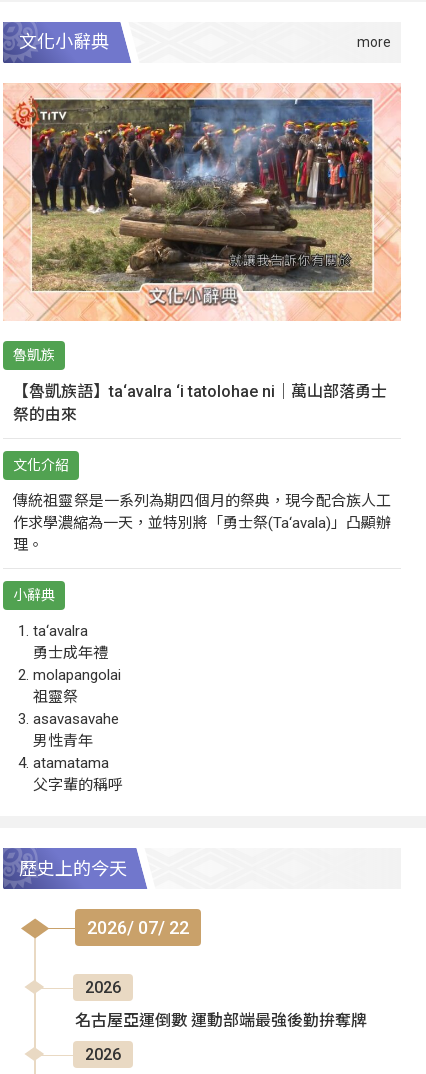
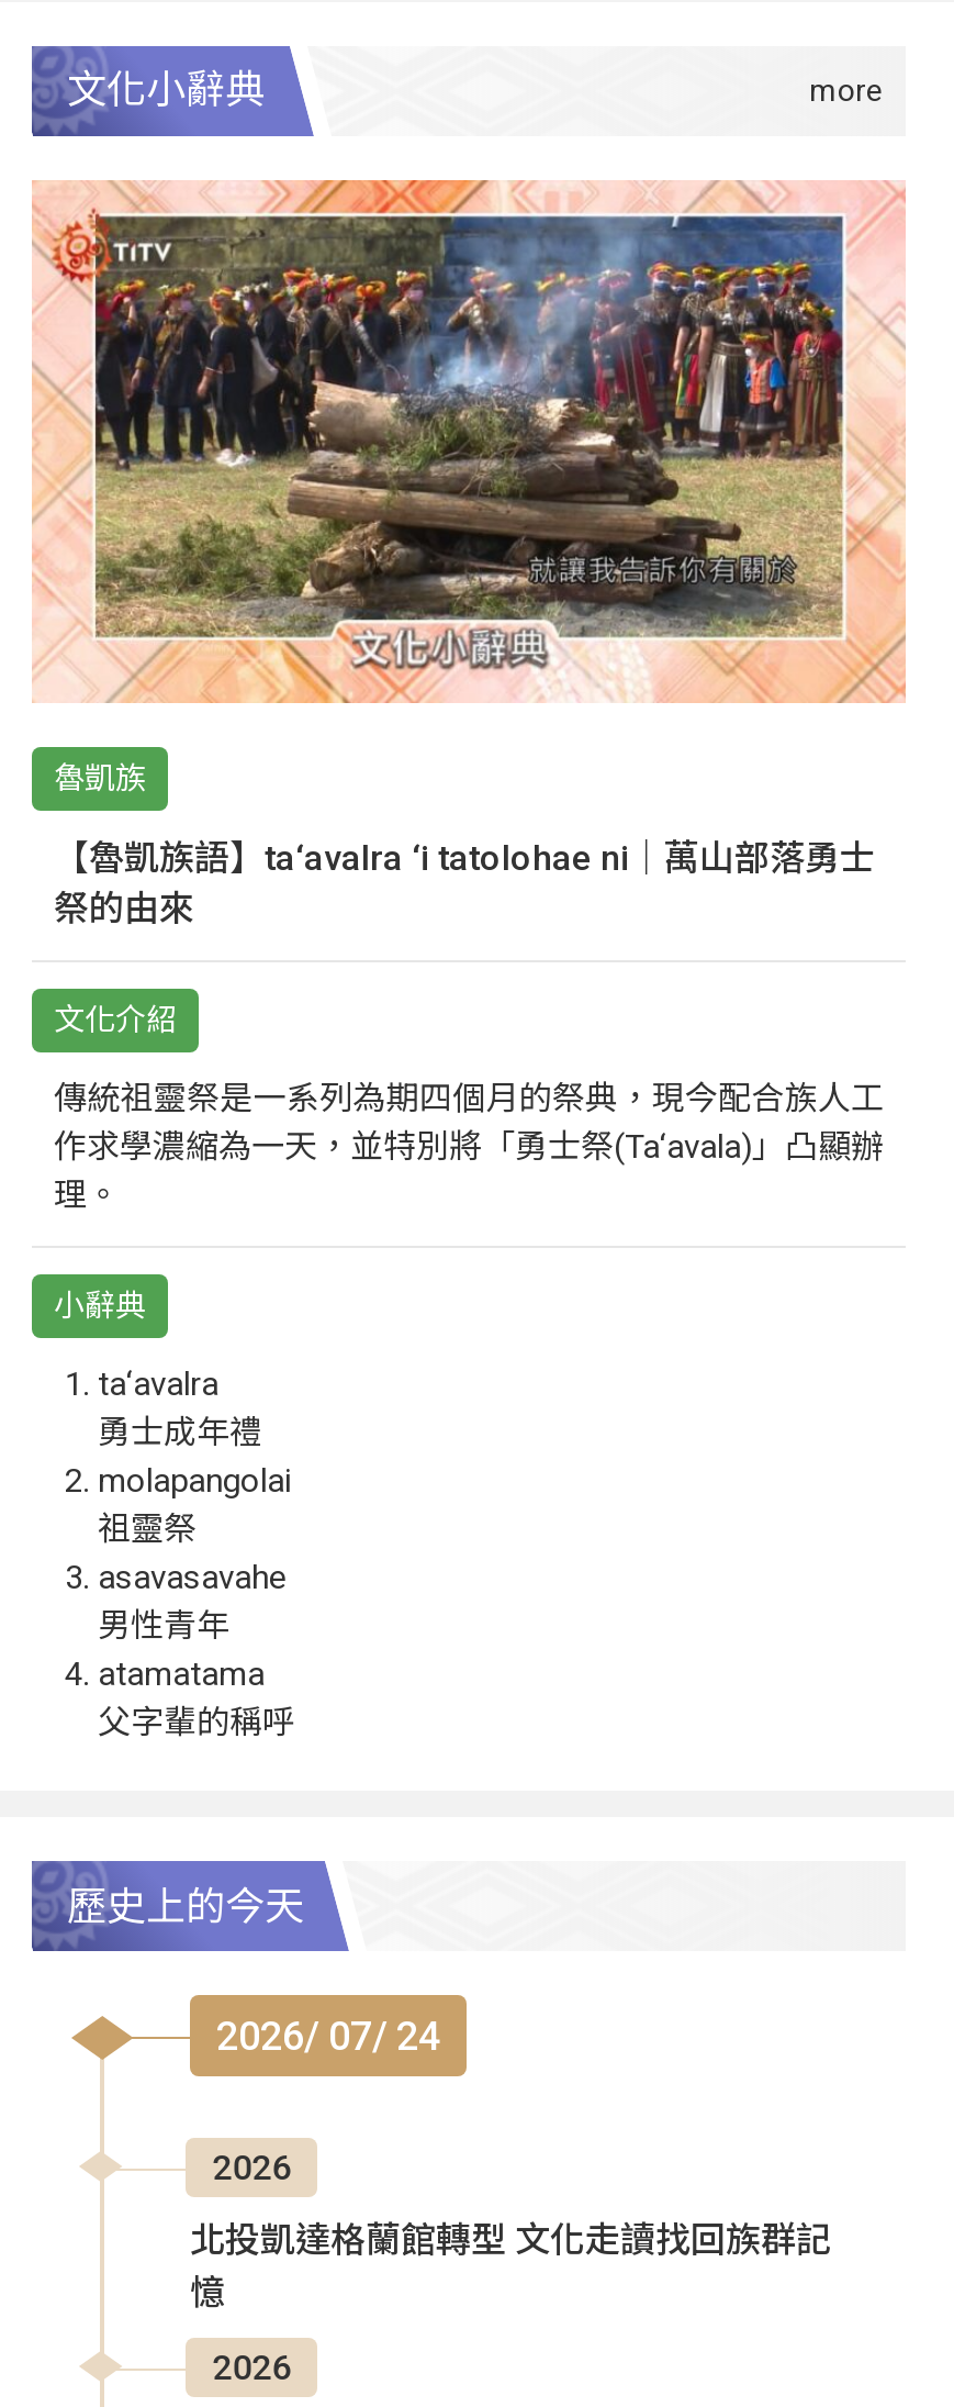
- 2026/ 07/ 22
+ 2026/ 07/ 24

- 名古屋亞運倒數 運動部端最強後勤拚奪牌
+ 北投凱達格蘭館轉型 文化走讀找回族群記
+ 憶
